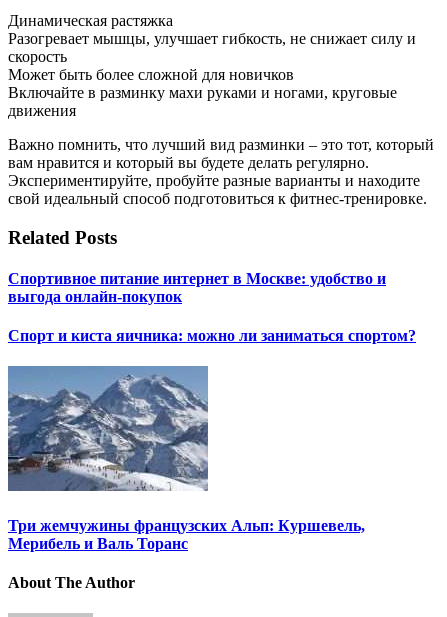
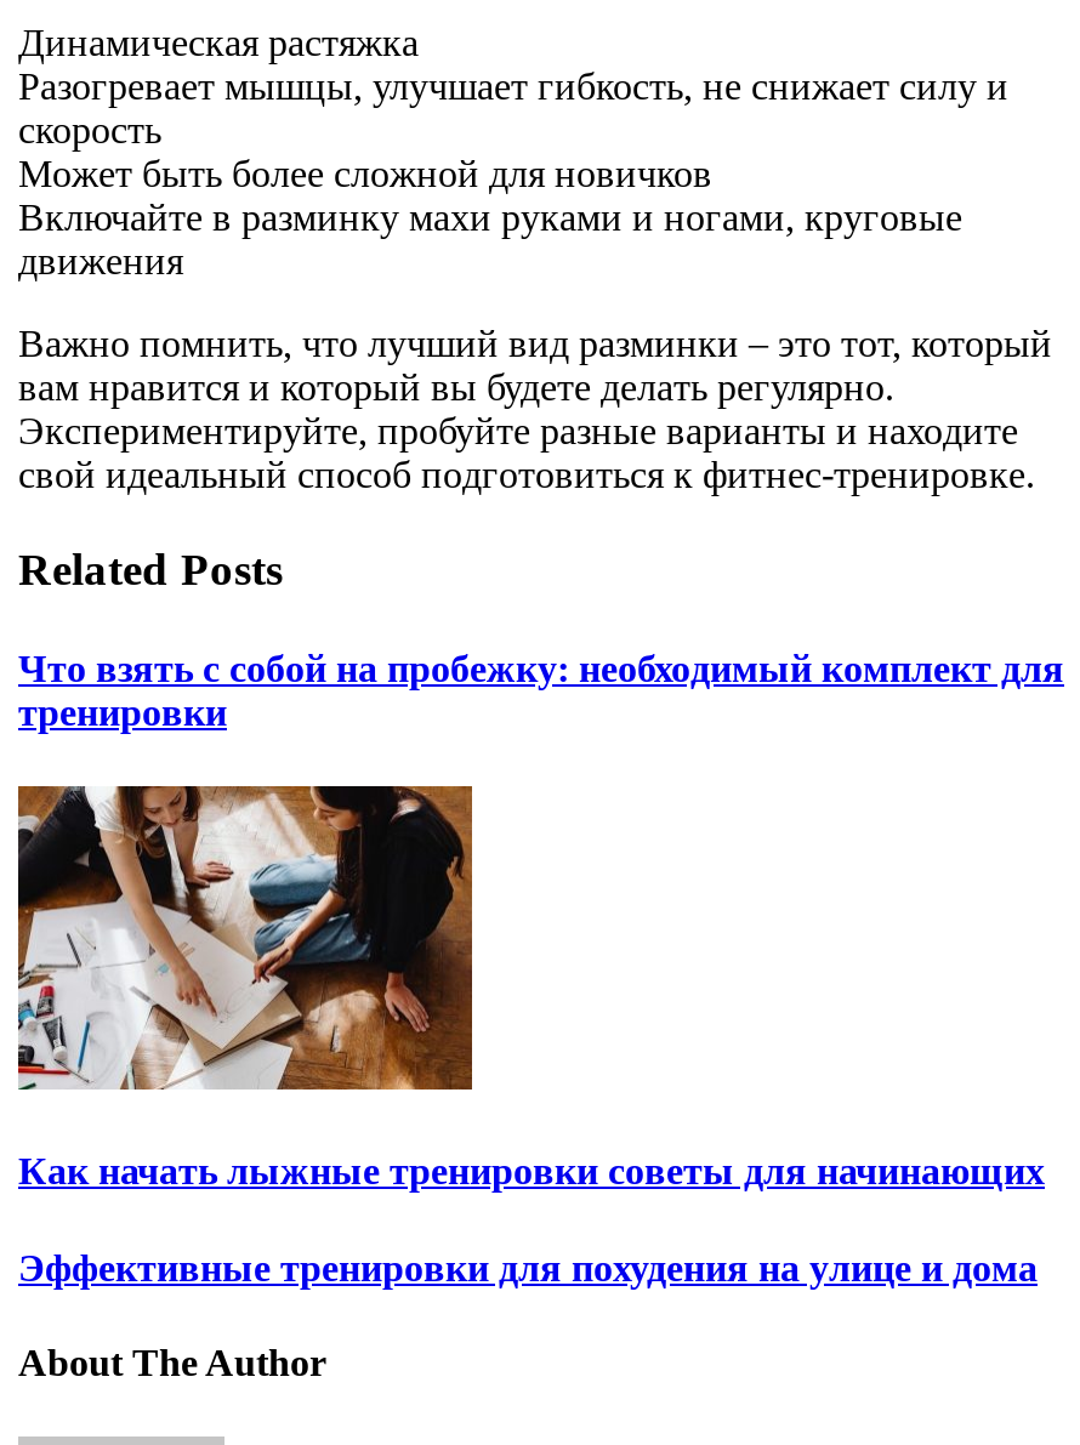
- Спортивное питание интернет в Москве: удобство и
- выгода онлайн-покупок
+ Что взять с собой на пробежку: необходимый комплект для
+ тренировки

- Спорт и киста яичника: можно ли заниматься спортом?
+ Как начать лыжные тренировки советы для начинающих

- [image]
+ [image]

- Три жемчужины французских Альп: Куршевель,
- Мерибель и Валь Торанс
+ Эффективные тренировки для похудения на улице и дома
